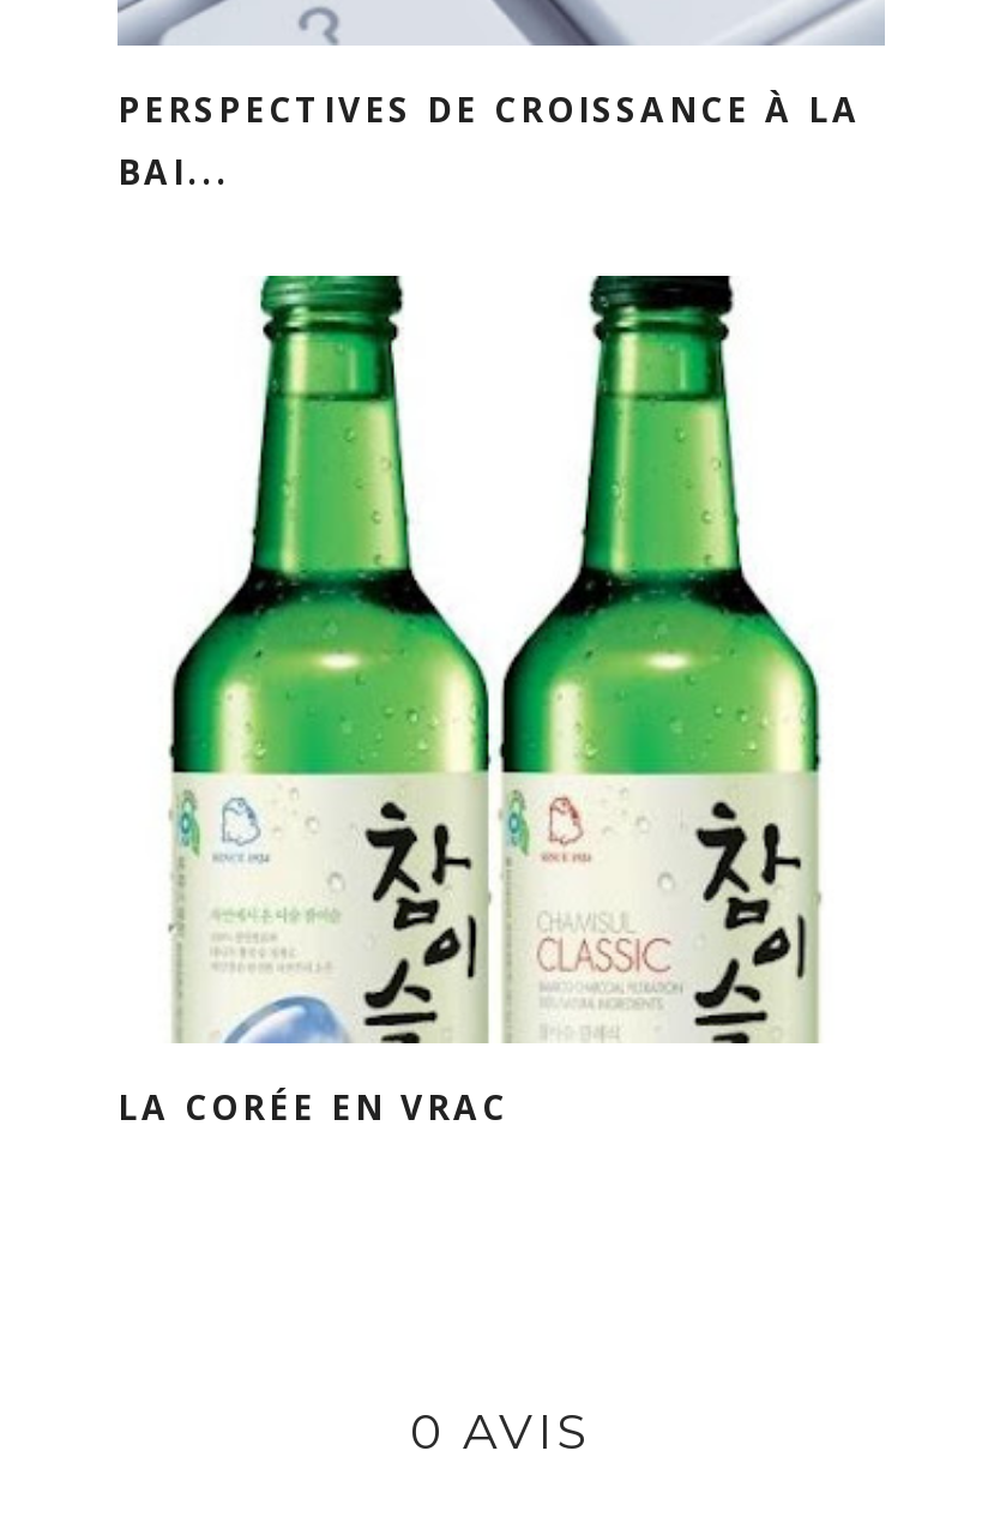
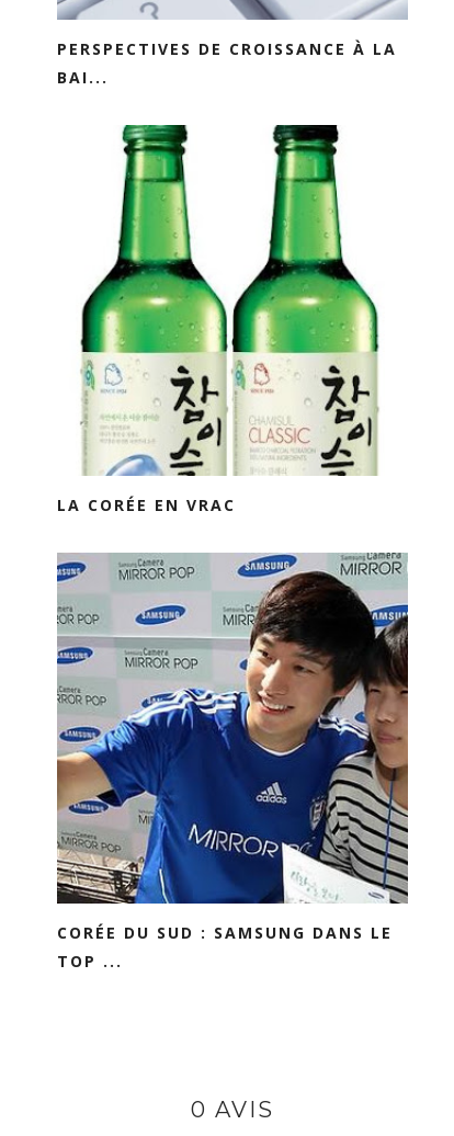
+ [image]
+ CORÉE DU SUD : SAMSUNG DANS LE
+ TOP ...
